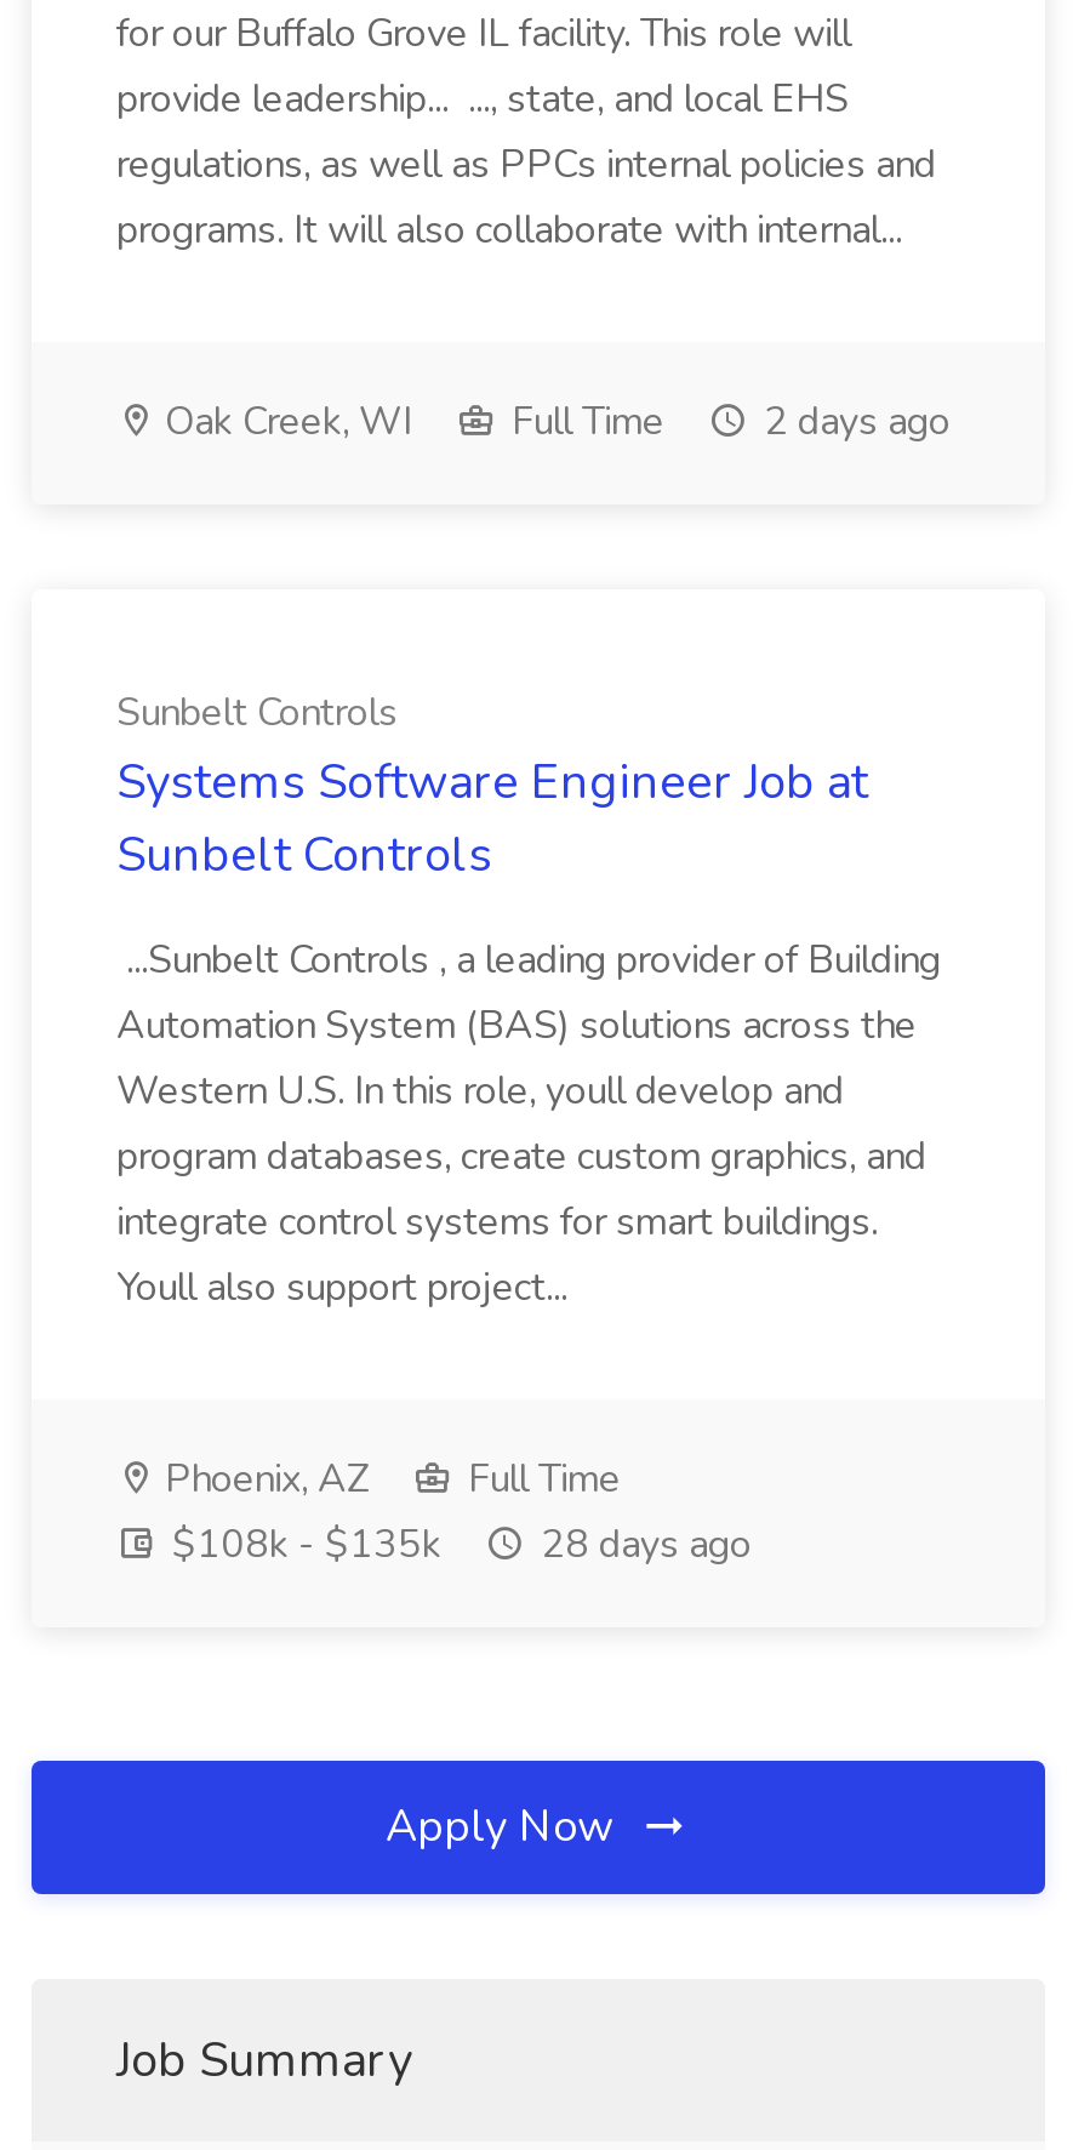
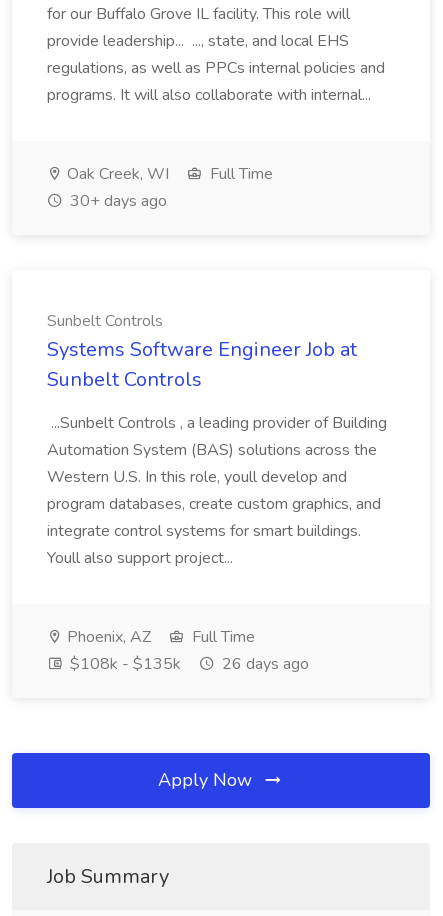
- 2 days ago
+ 30+ days ago

- $108k - $135k 28 days ago
+ $108k - $135k 26 days ago
